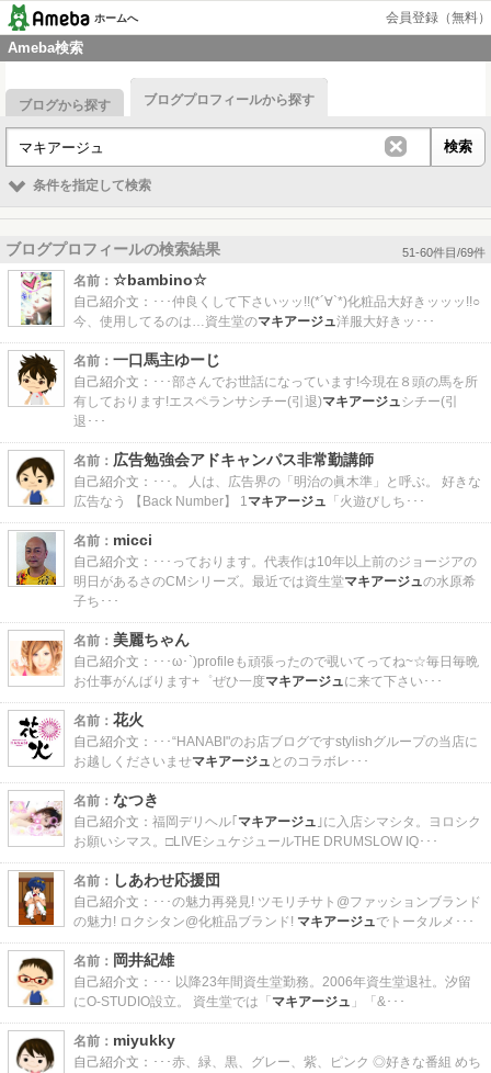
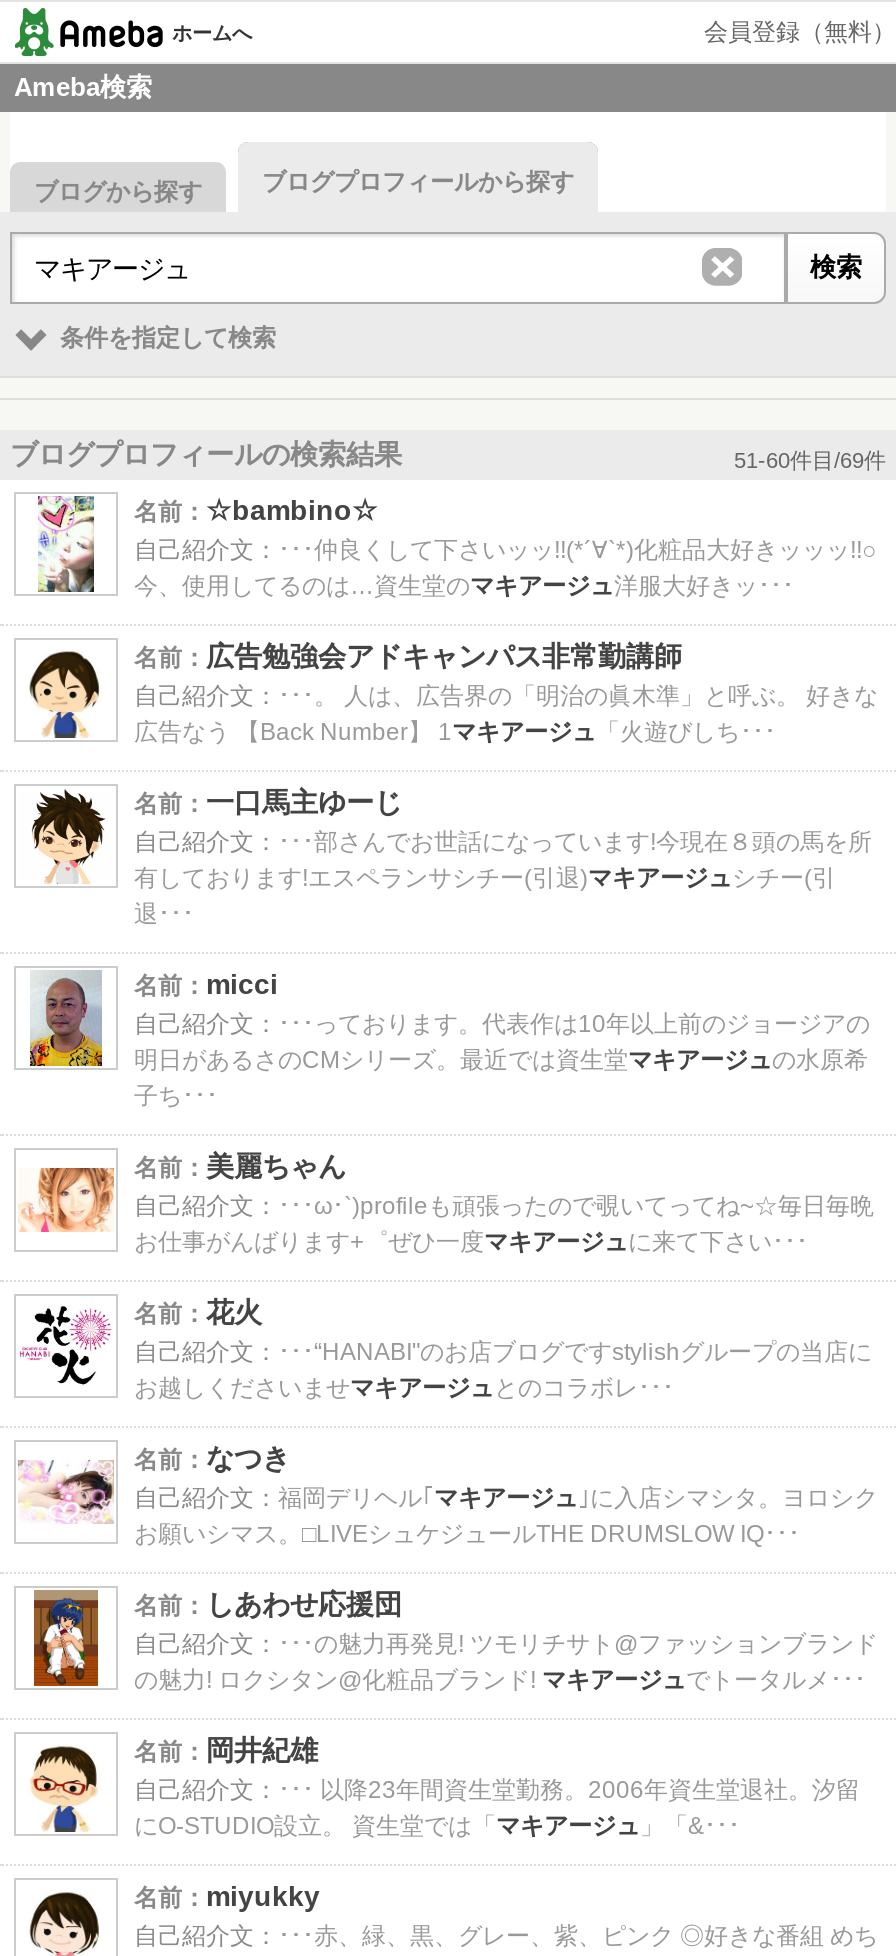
moved down: [image] | 名前：一口馬主ゆーじ | 自己紹介文：･･･部さんでお世話になっています!今現在８頭の馬を所 | 有しております!エスペランサシチー(引退)マキアージュシチー(引 | 退･･･

moved up: [image] | 名前：広告勉強会アドキャンパス非常勤講師 | 自己紹介文：･･･。 人は、広告界の「明治の眞木準」と呼ぶ。 好きな | 広告なう 【Back Number】 1マキアージュ「火遊びしち･･･
